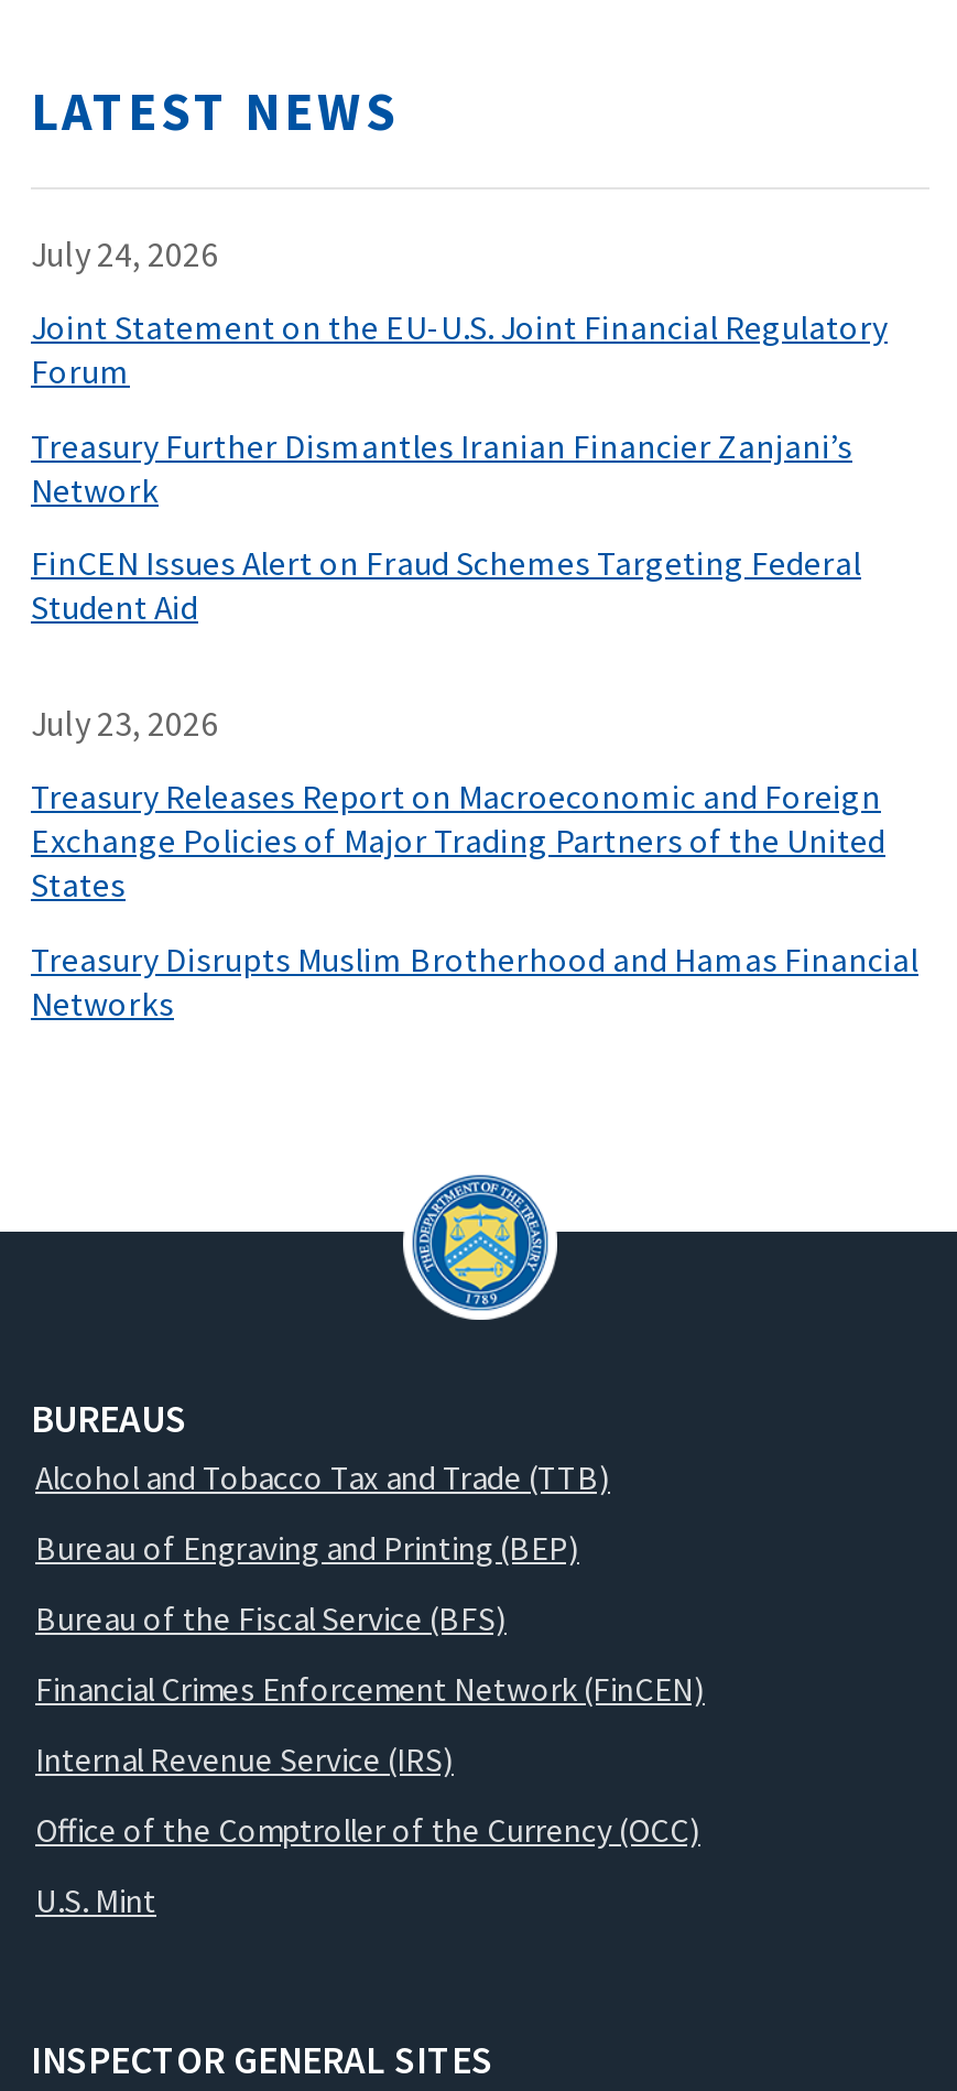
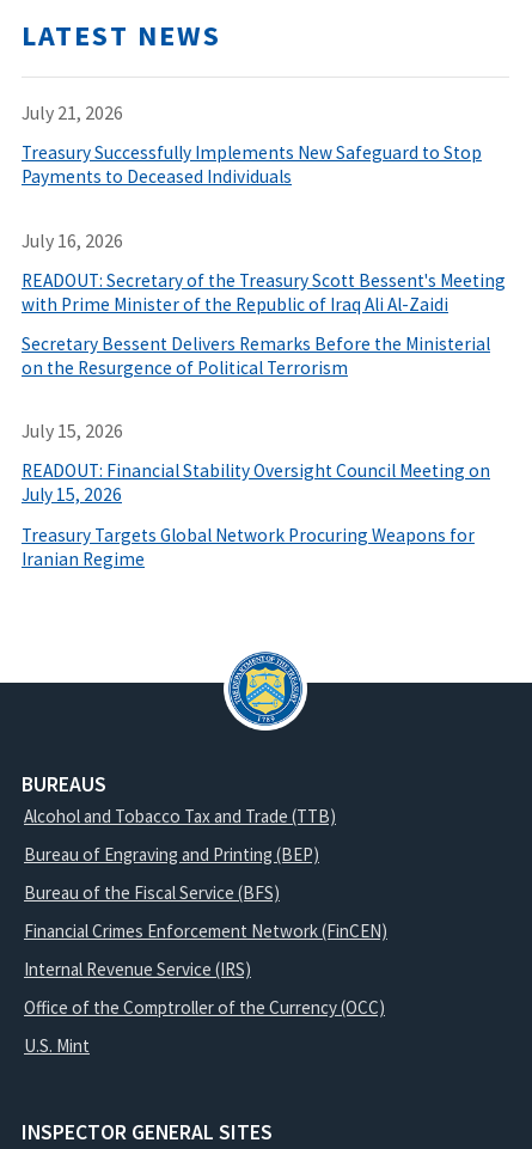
- July 24, 2026
- Joint Statement on the EU-U.S. Joint Financial Regulatory
- Forum
- Treasury Further Dismantles Iranian Financier Zanjani’s
- Network
- FinCEN Issues Alert on Fraud Schemes Targeting Federal
- Student Aid
- July 23, 2026
- Treasury Releases Report on Macroeconomic and Foreign
- Exchange Policies of Major Trading Partners of the United
- States
- Treasury Disrupts Muslim Brotherhood and Hamas Financial
- Networks
+ July 21, 2026
+ Treasury Successfully Implements New Safeguard to Stop
+ Payments to Deceased Individuals
+ July 16, 2026
+ READOUT: Secretary of the Treasury Scott Bessent's Meeting
+ with Prime Minister of the Republic of Iraq Ali Al-Zaidi
+ Secretary Bessent Delivers Remarks Before the Ministerial
+ on the Resurgence of Political Terrorism
+ July 15, 2026
+ READOUT: Financial Stability Oversight Council Meeting on
+ July 15, 2026
+ Treasury Targets Global Network Procuring Weapons for
+ Iranian Regime
